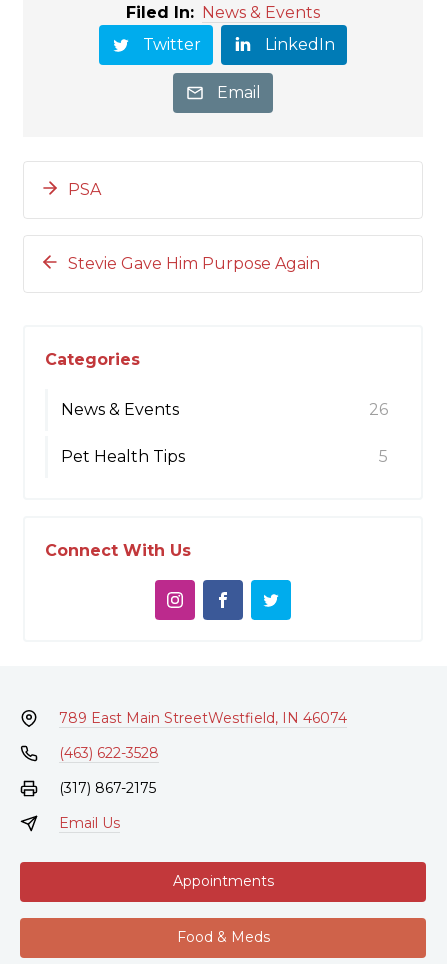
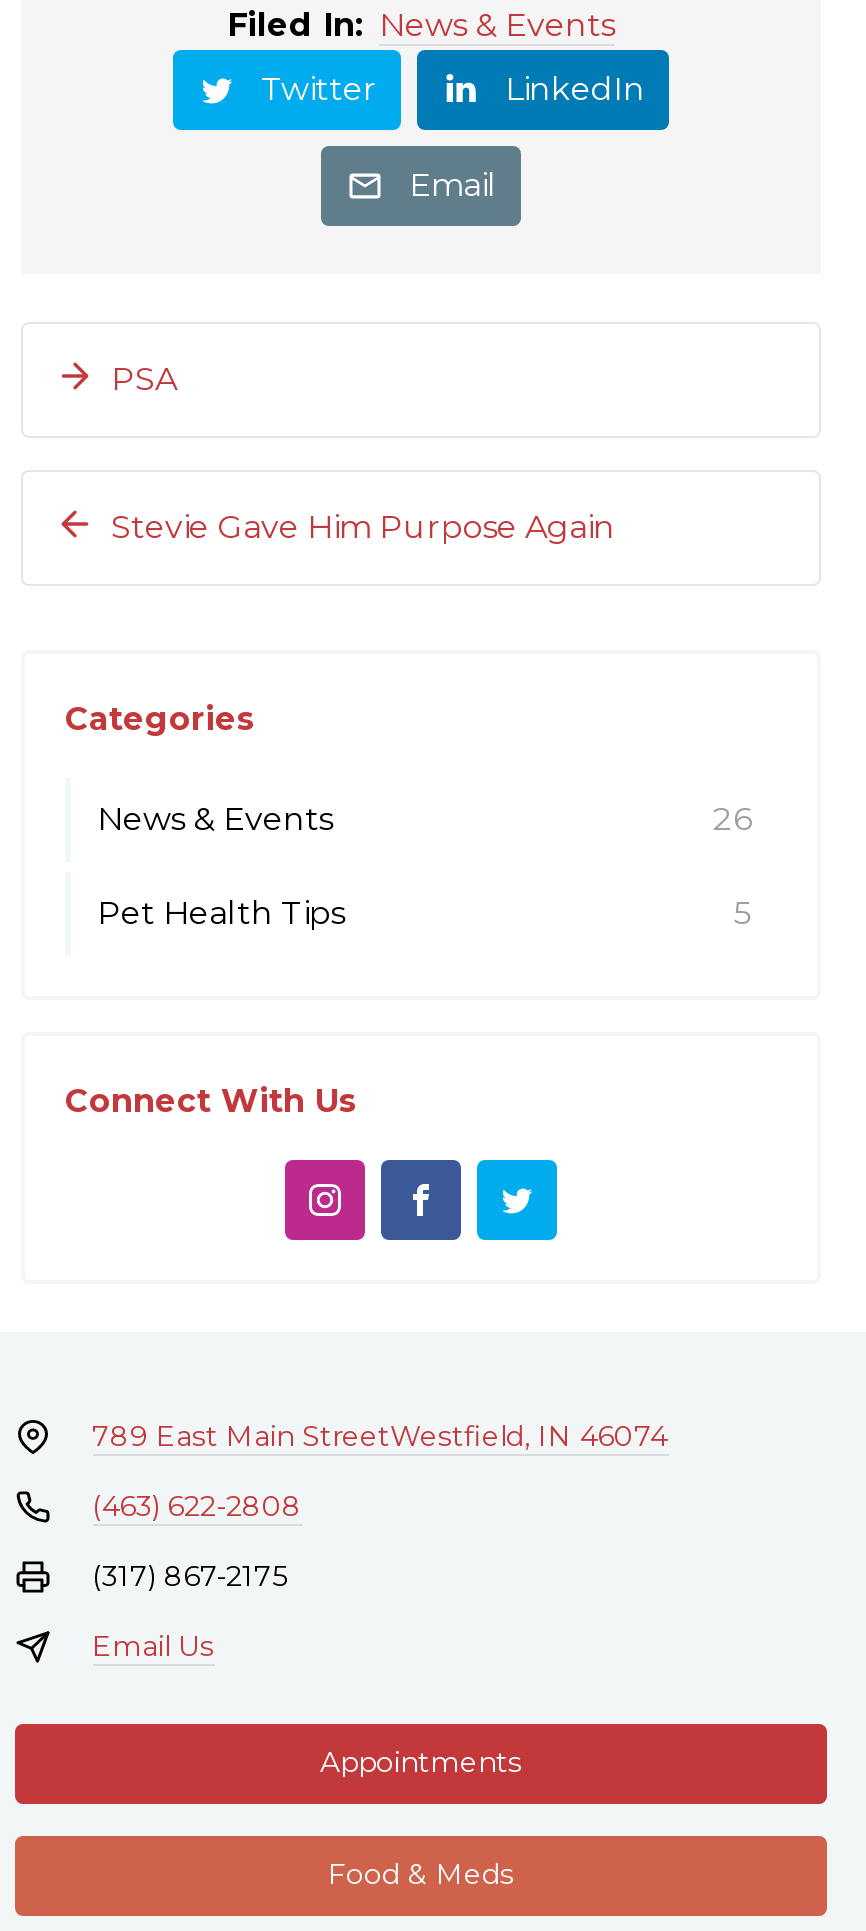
- (463) 622-3528
+ (463) 622-2808
